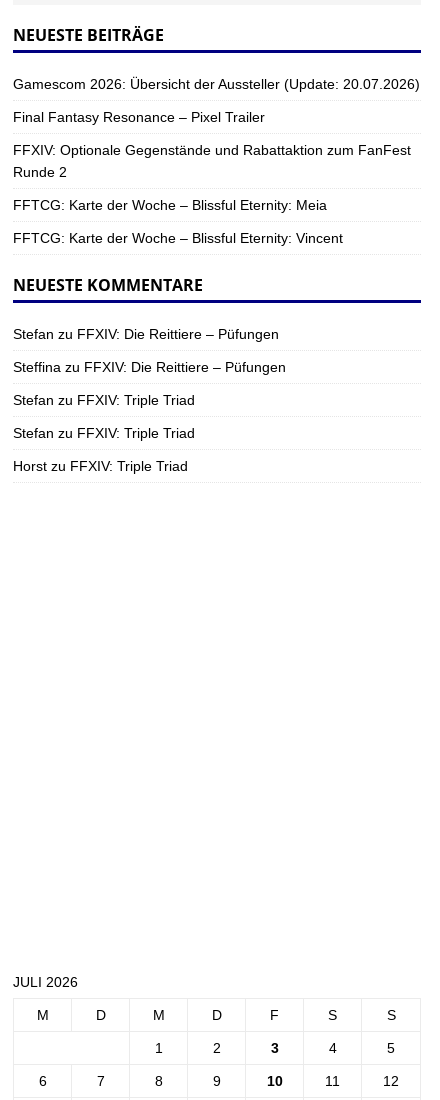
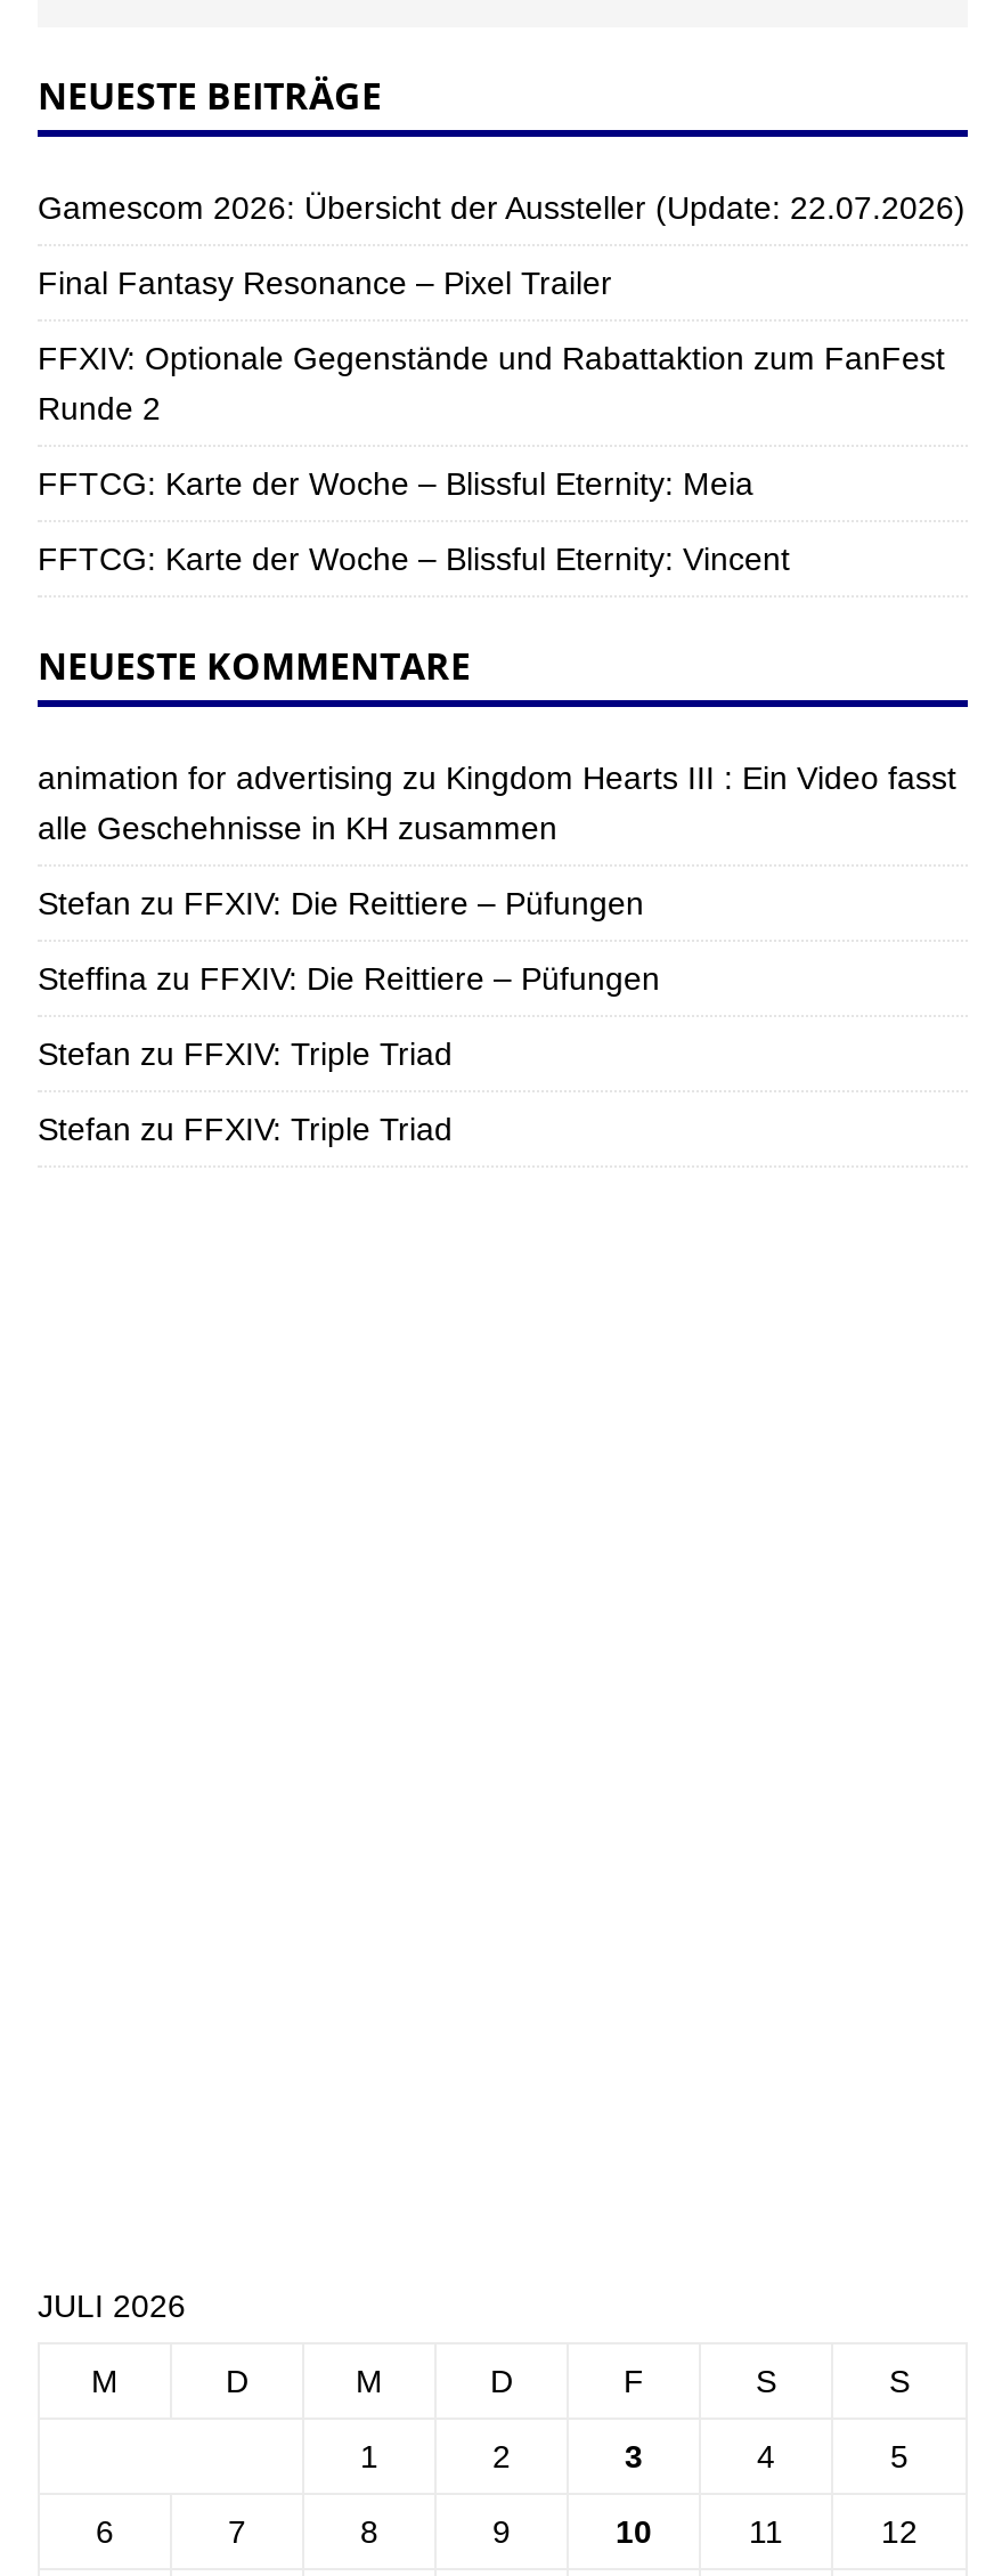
- Gamescom 2026: Übersicht der Aussteller (Update: 20.07.2026)
+ Gamescom 2026: Übersicht der Aussteller (Update: 22.07.2026)

+ animation for advertising zu Kingdom Hearts III : Ein Video fasst
+ alle Geschehnisse in KH zusammen

moved down: Stefan zu FFXIV: Die Reittiere – Püfungen | Steffina zu FFXIV: Die Reittiere – Püfungen | Stefan zu FFXIV: Triple Triad | Stefan zu FFXIV: Triple Triad

- Horst zu FFXIV: Triple Triad
